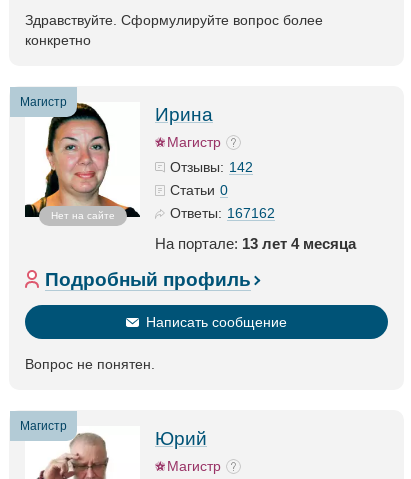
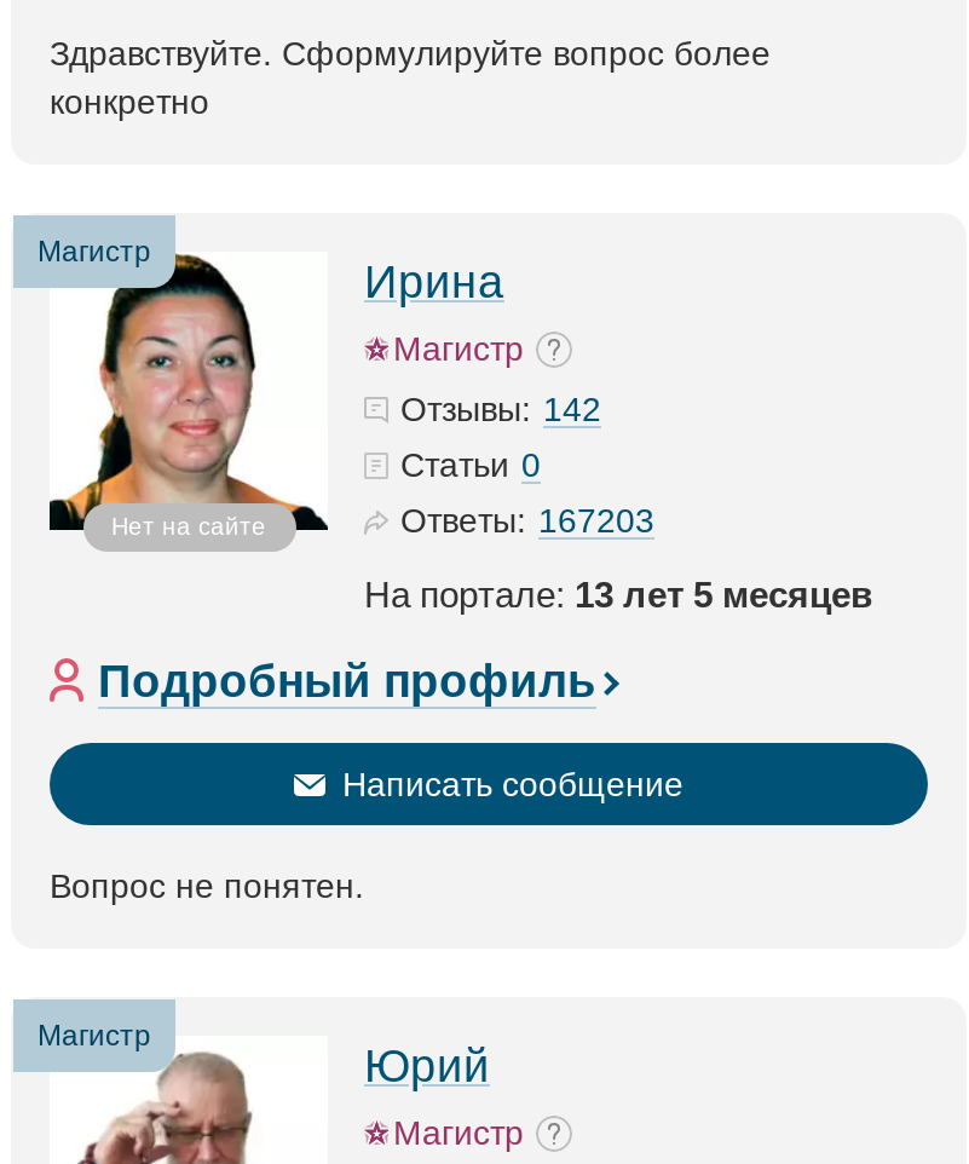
- Ответы: 167162
+ Ответы: 167203

- На портале: 13 лет 4 месяца
+ На портале: 13 лет 5 месяцев
